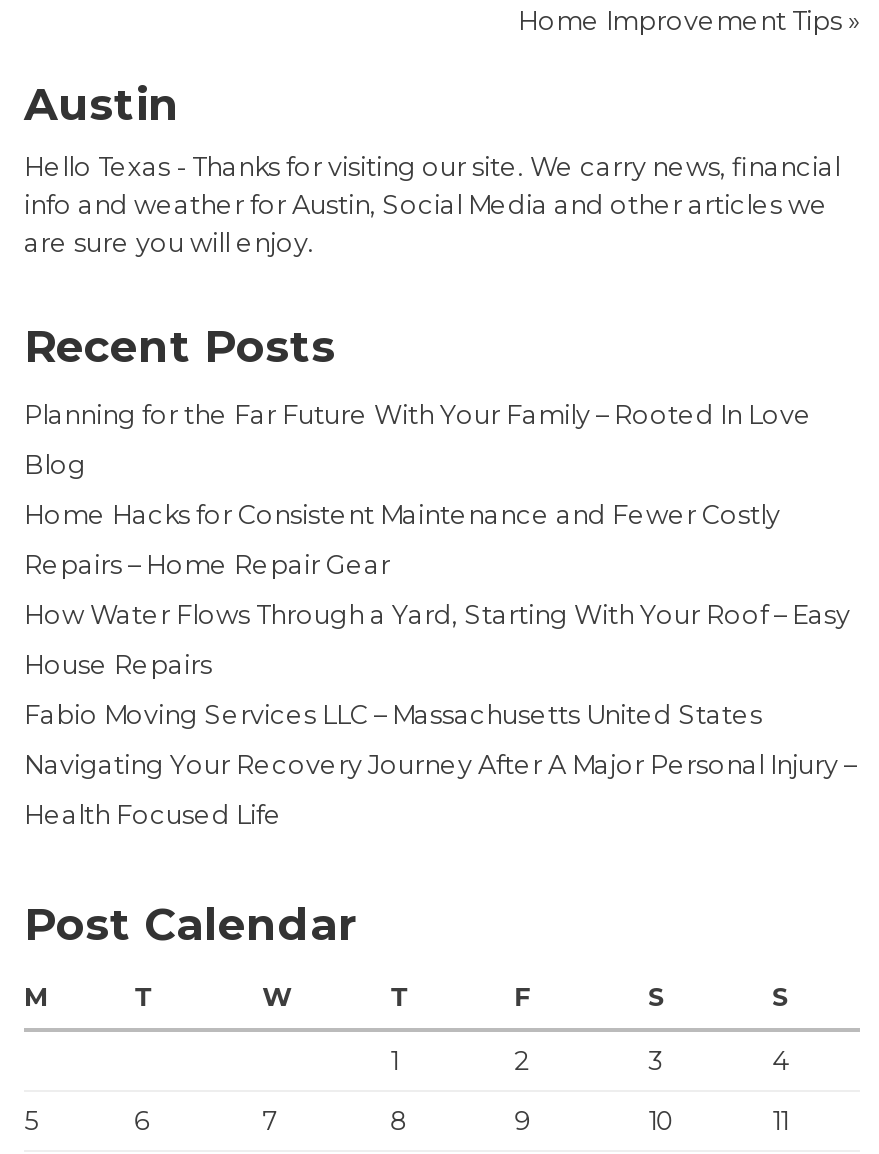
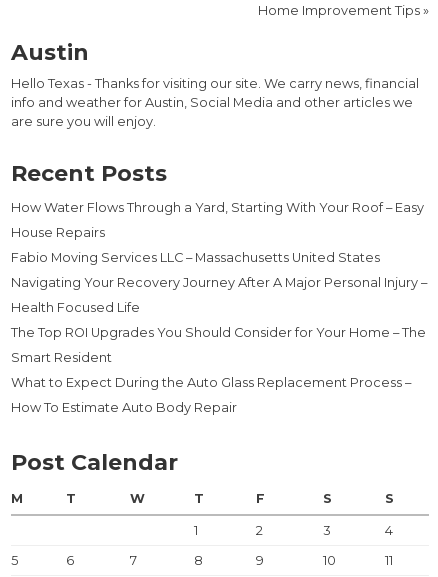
- Planning for the Far Future With Your Family – Rooted In Love
- Blog
- Home Hacks for Consistent Maintenance and Fewer Costly
- Repairs – Home Repair Gear

moved up: How Water Flows Through a Yard, Starting With Your Roof – Easy | House Repairs | Fabio Moving Services LLC – Massachusetts United States | Navigating Your Recovery Journey After A Major Personal Injury – | Health Focused Life

+ The Top ROI Upgrades You Should Consider for Your Home – The
+ Smart Resident
+ What to Expect During the Auto Glass Replacement Process –
+ How To Estimate Auto Body Repair
